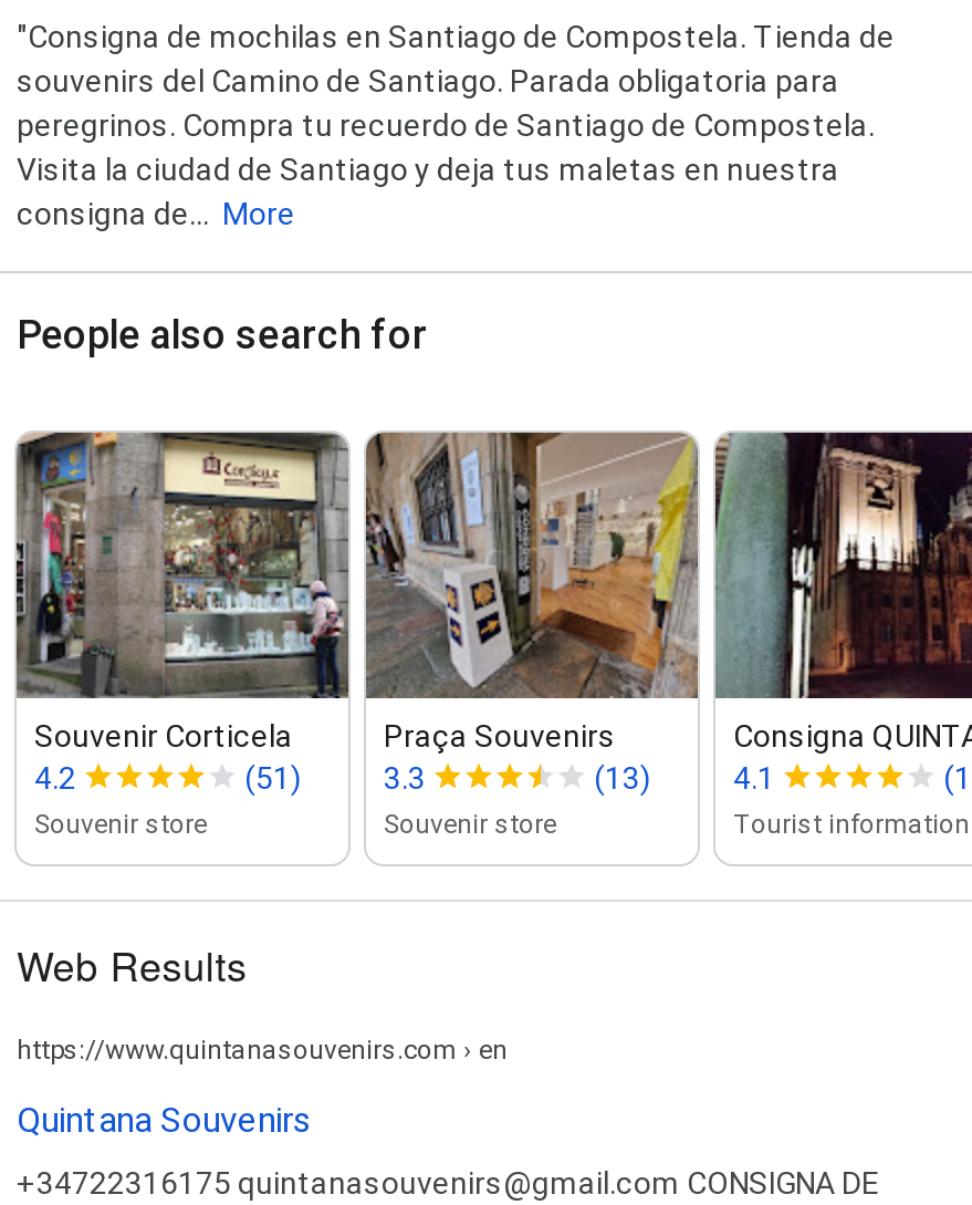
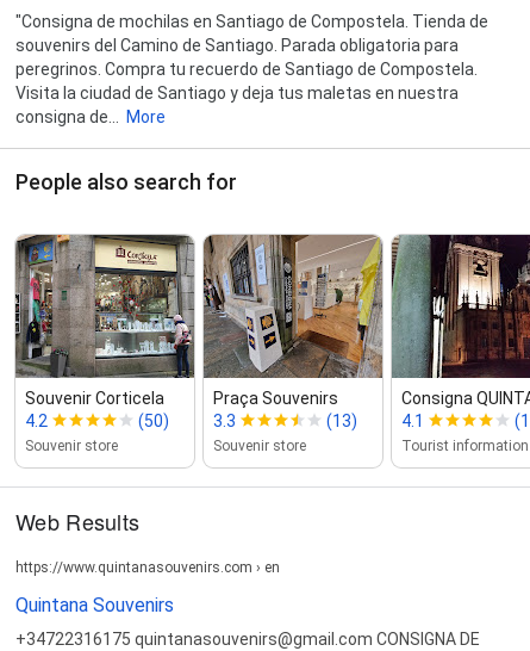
- (51)
+ (50)
